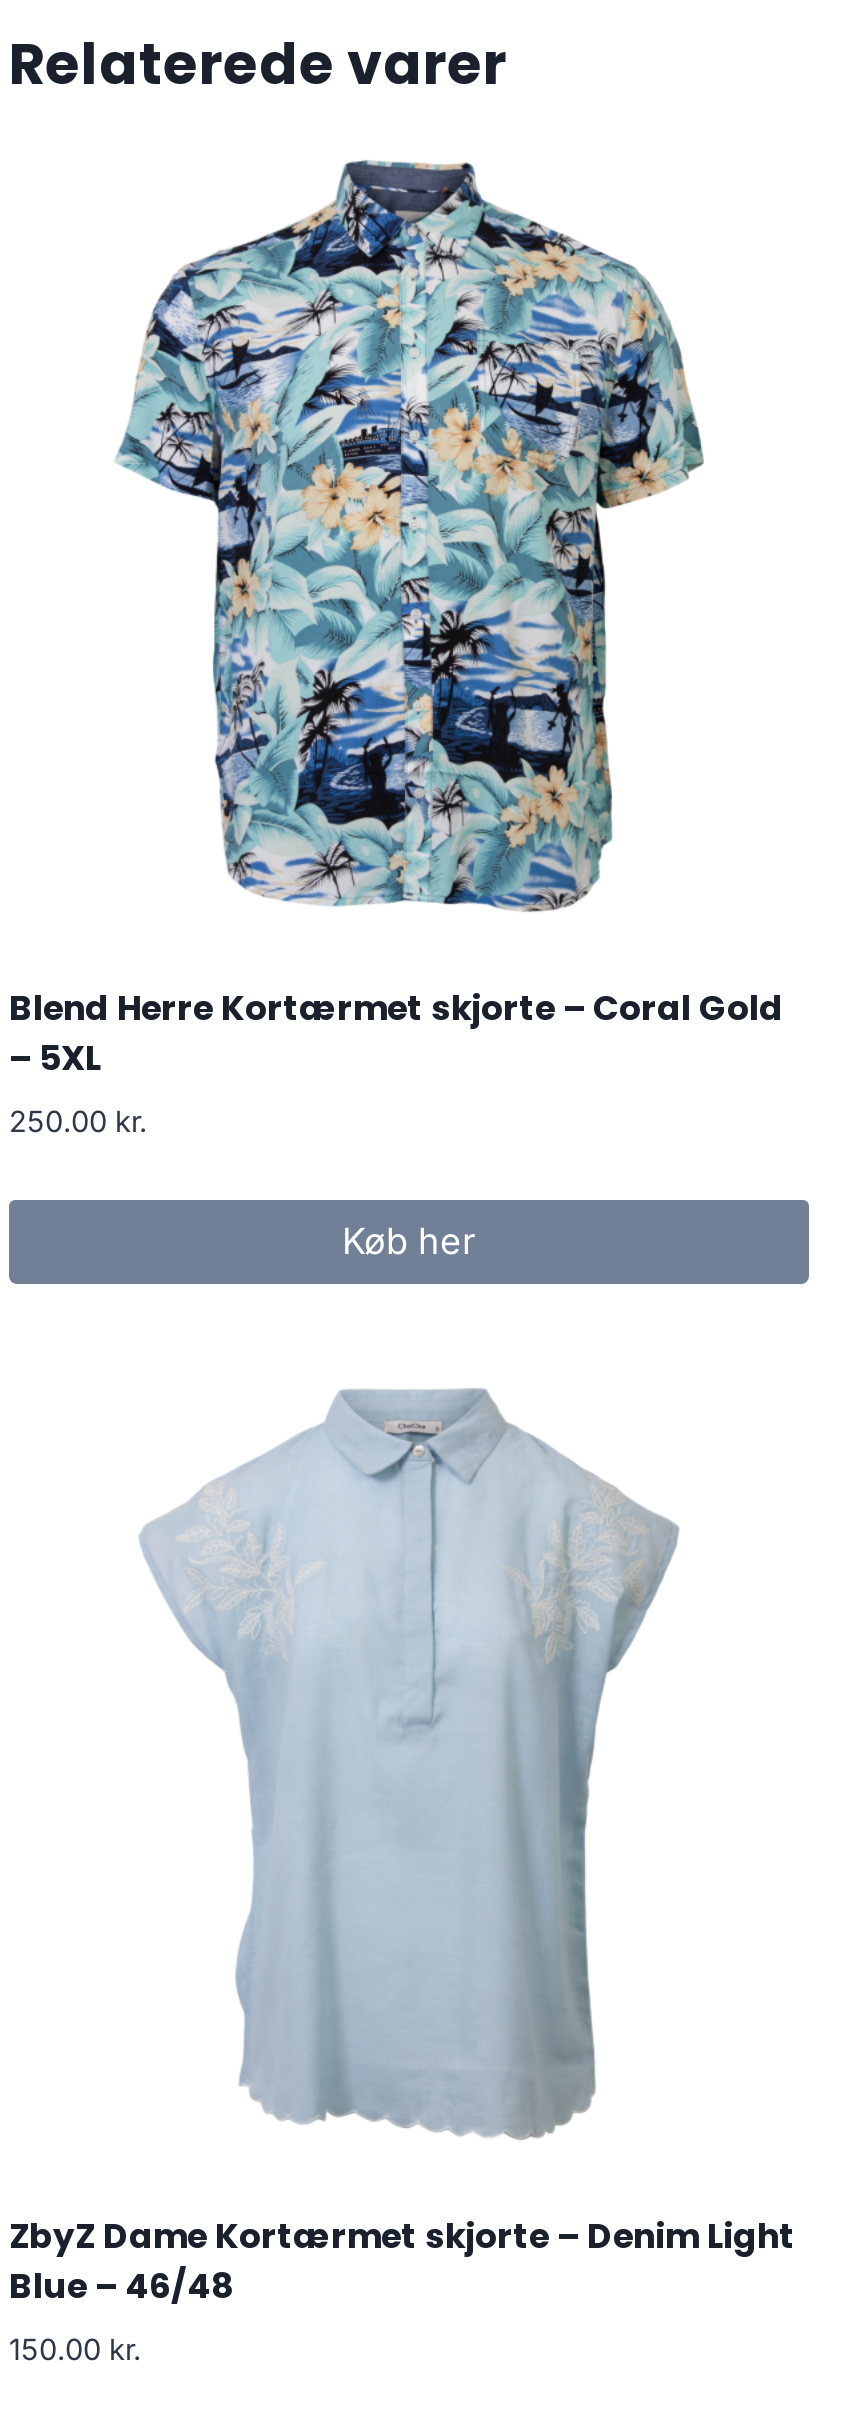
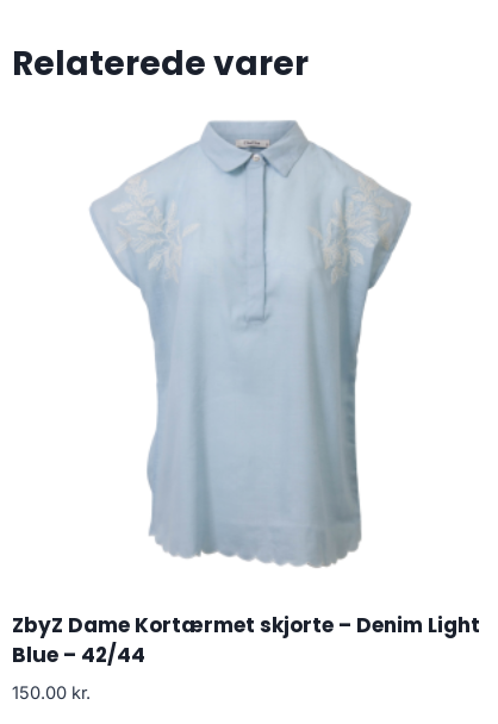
- [image]
- Blend Herre Kortærmet skjorte – Coral Gold
- – 5XL
- 250.00 kr.
- Køb her

- Blue – 46/48
+ Blue – 42/44
